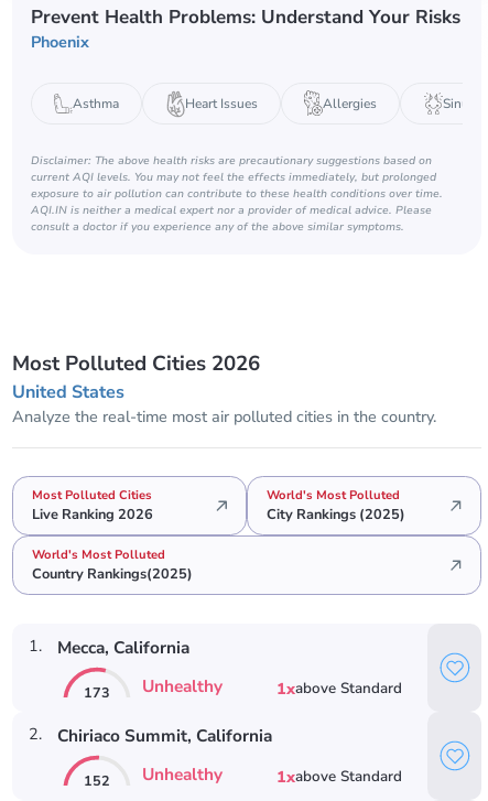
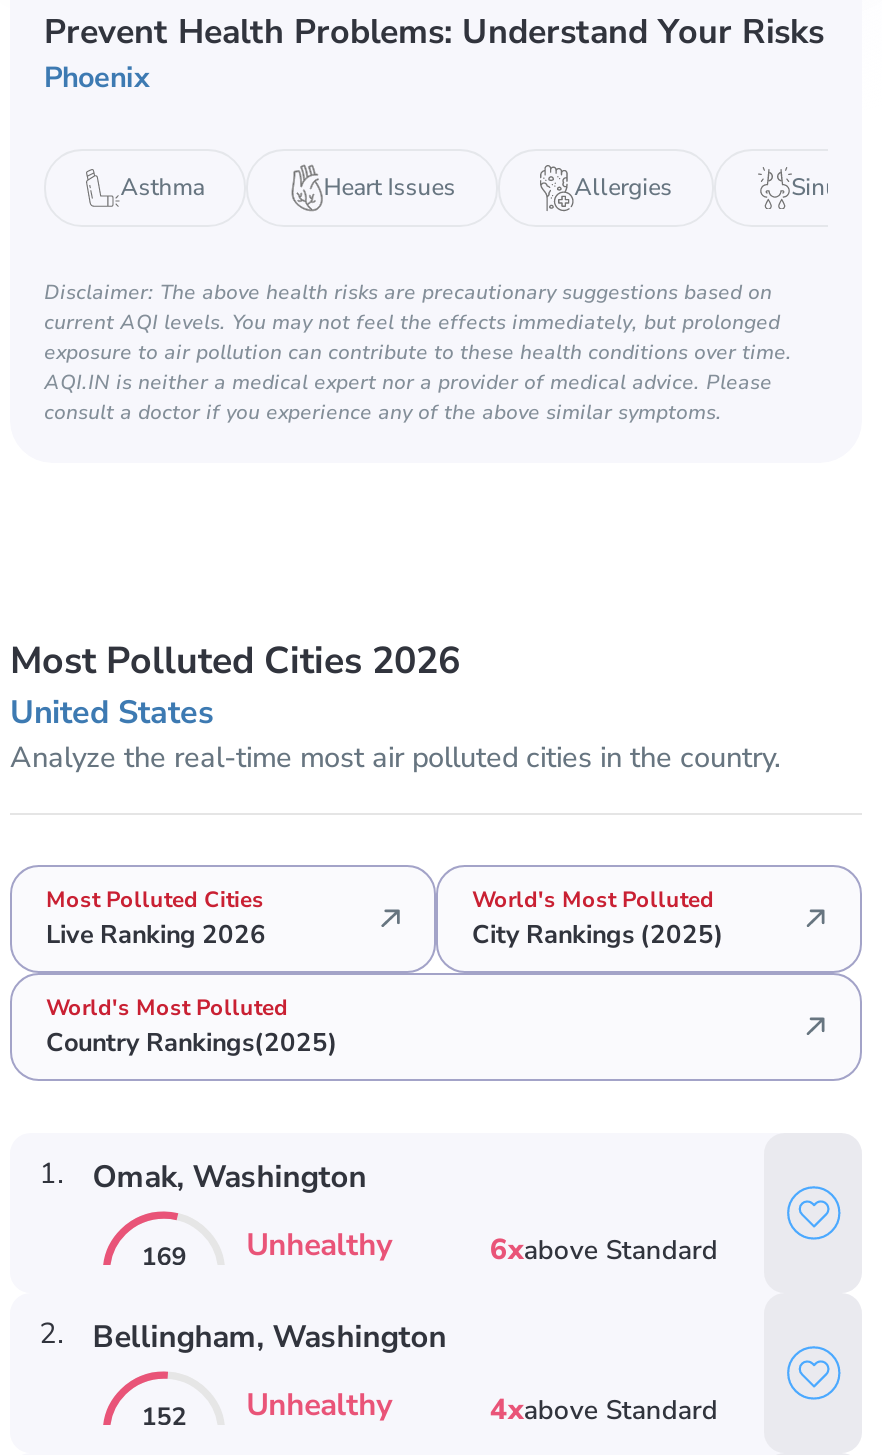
- Mecca, California
+ Omak, Washington

- 173 Unhealthy
+ 169 Unhealthy

- 1xabove Standard
+ 6xabove Standard

- Chiriaco Summit, California
+ Bellingham, Washington

- 1xabove Standard
+ 4xabove Standard
